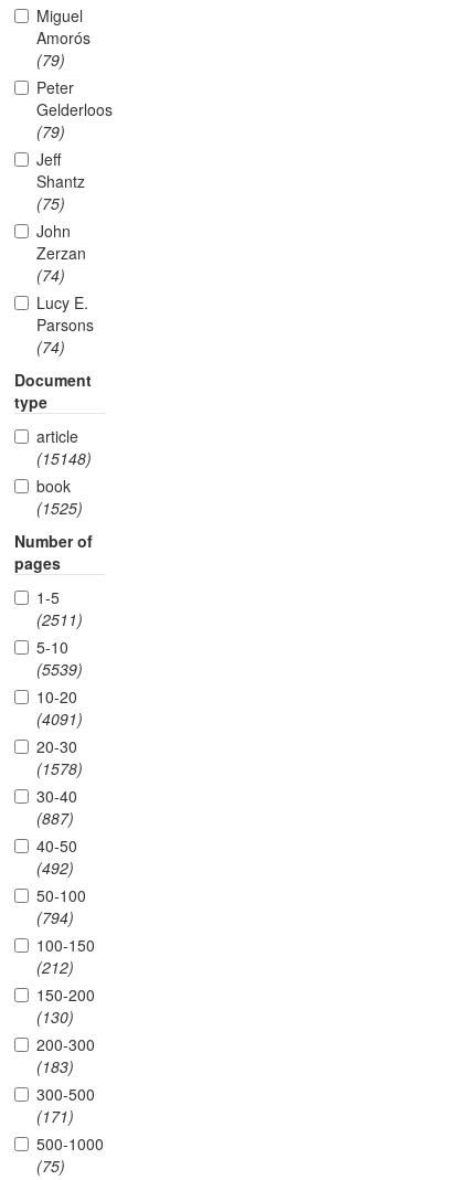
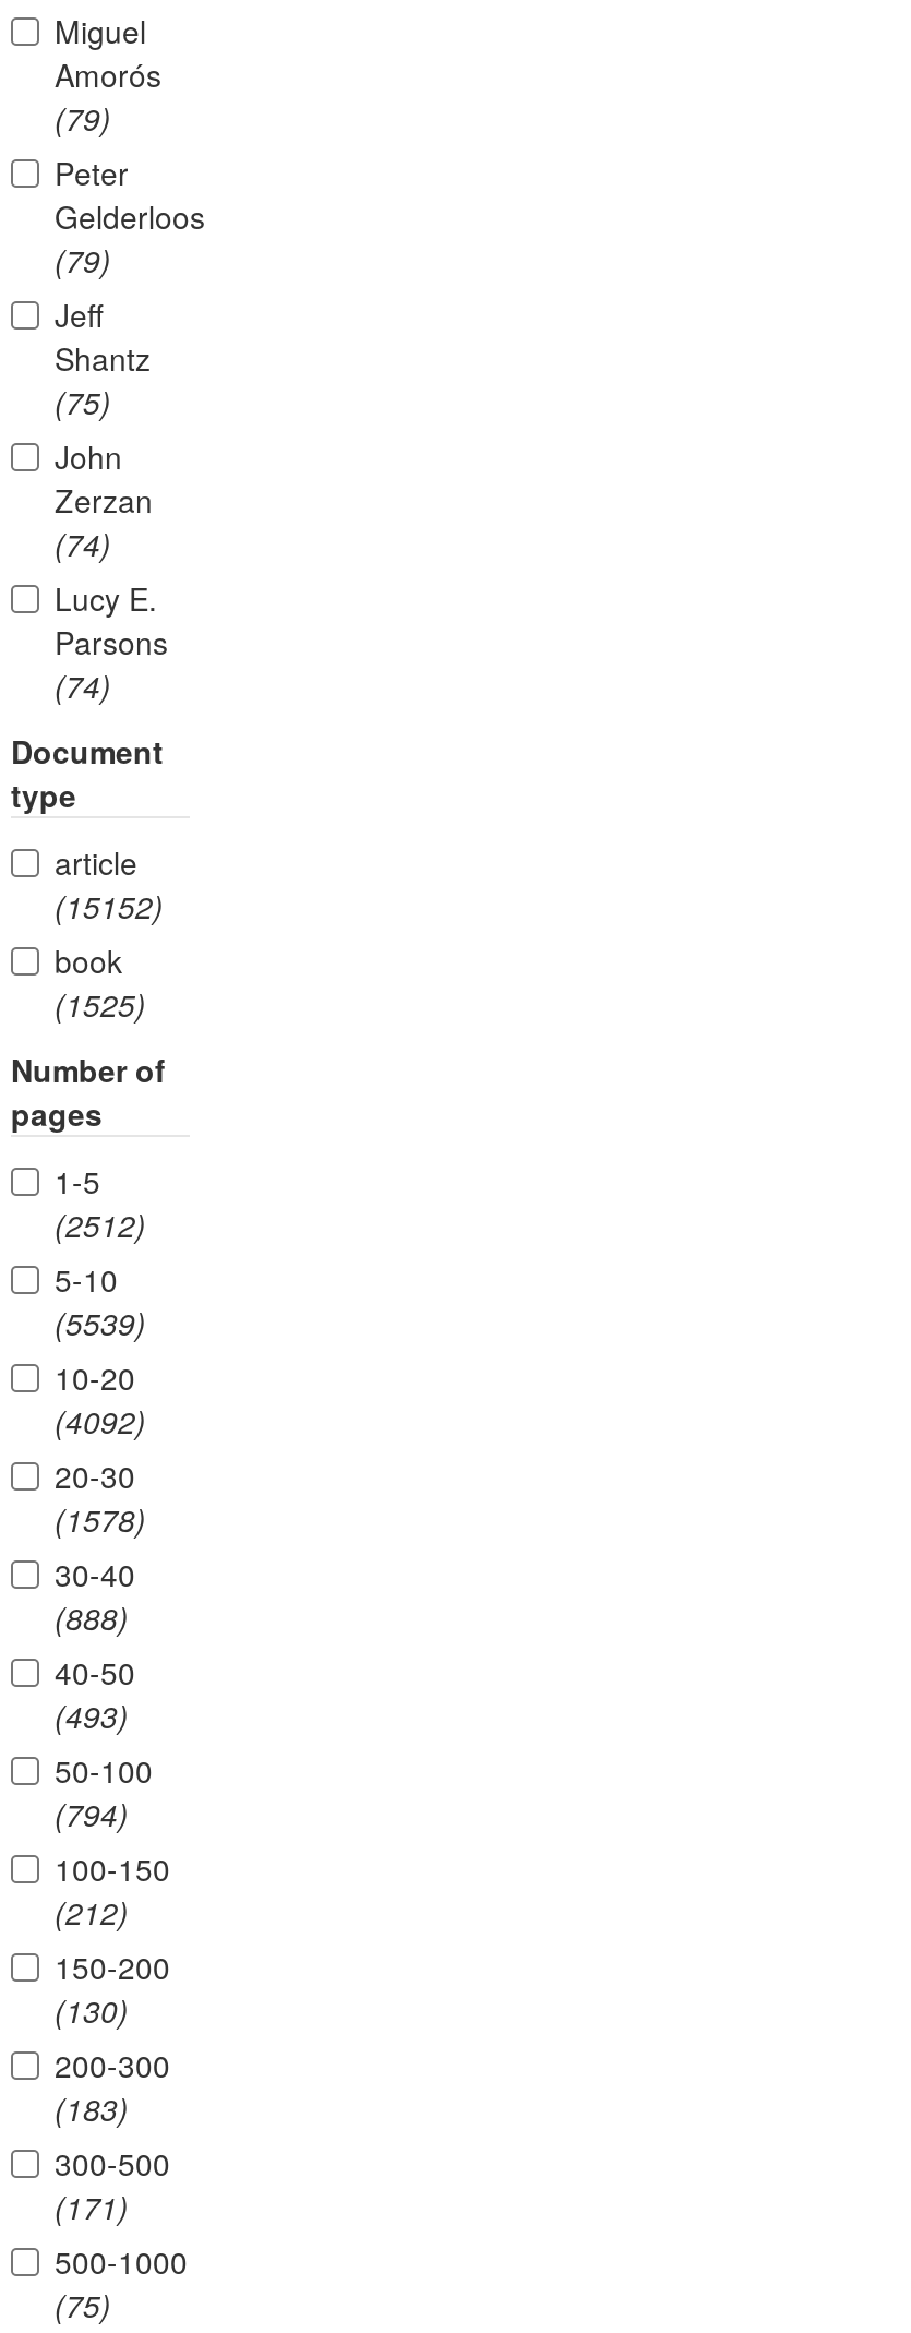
- (15148)
+ (15152)

- (2511)
+ (2512)

- (4091)
+ (4092)

- (887)
+ (888)

- (492)
+ (493)
